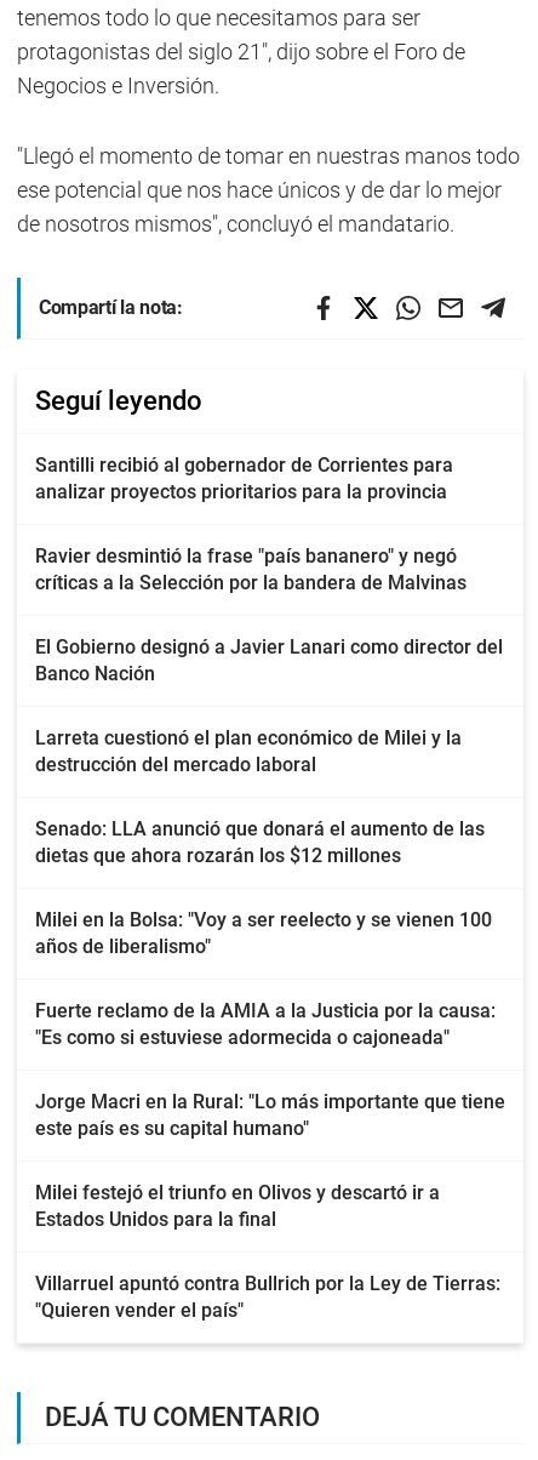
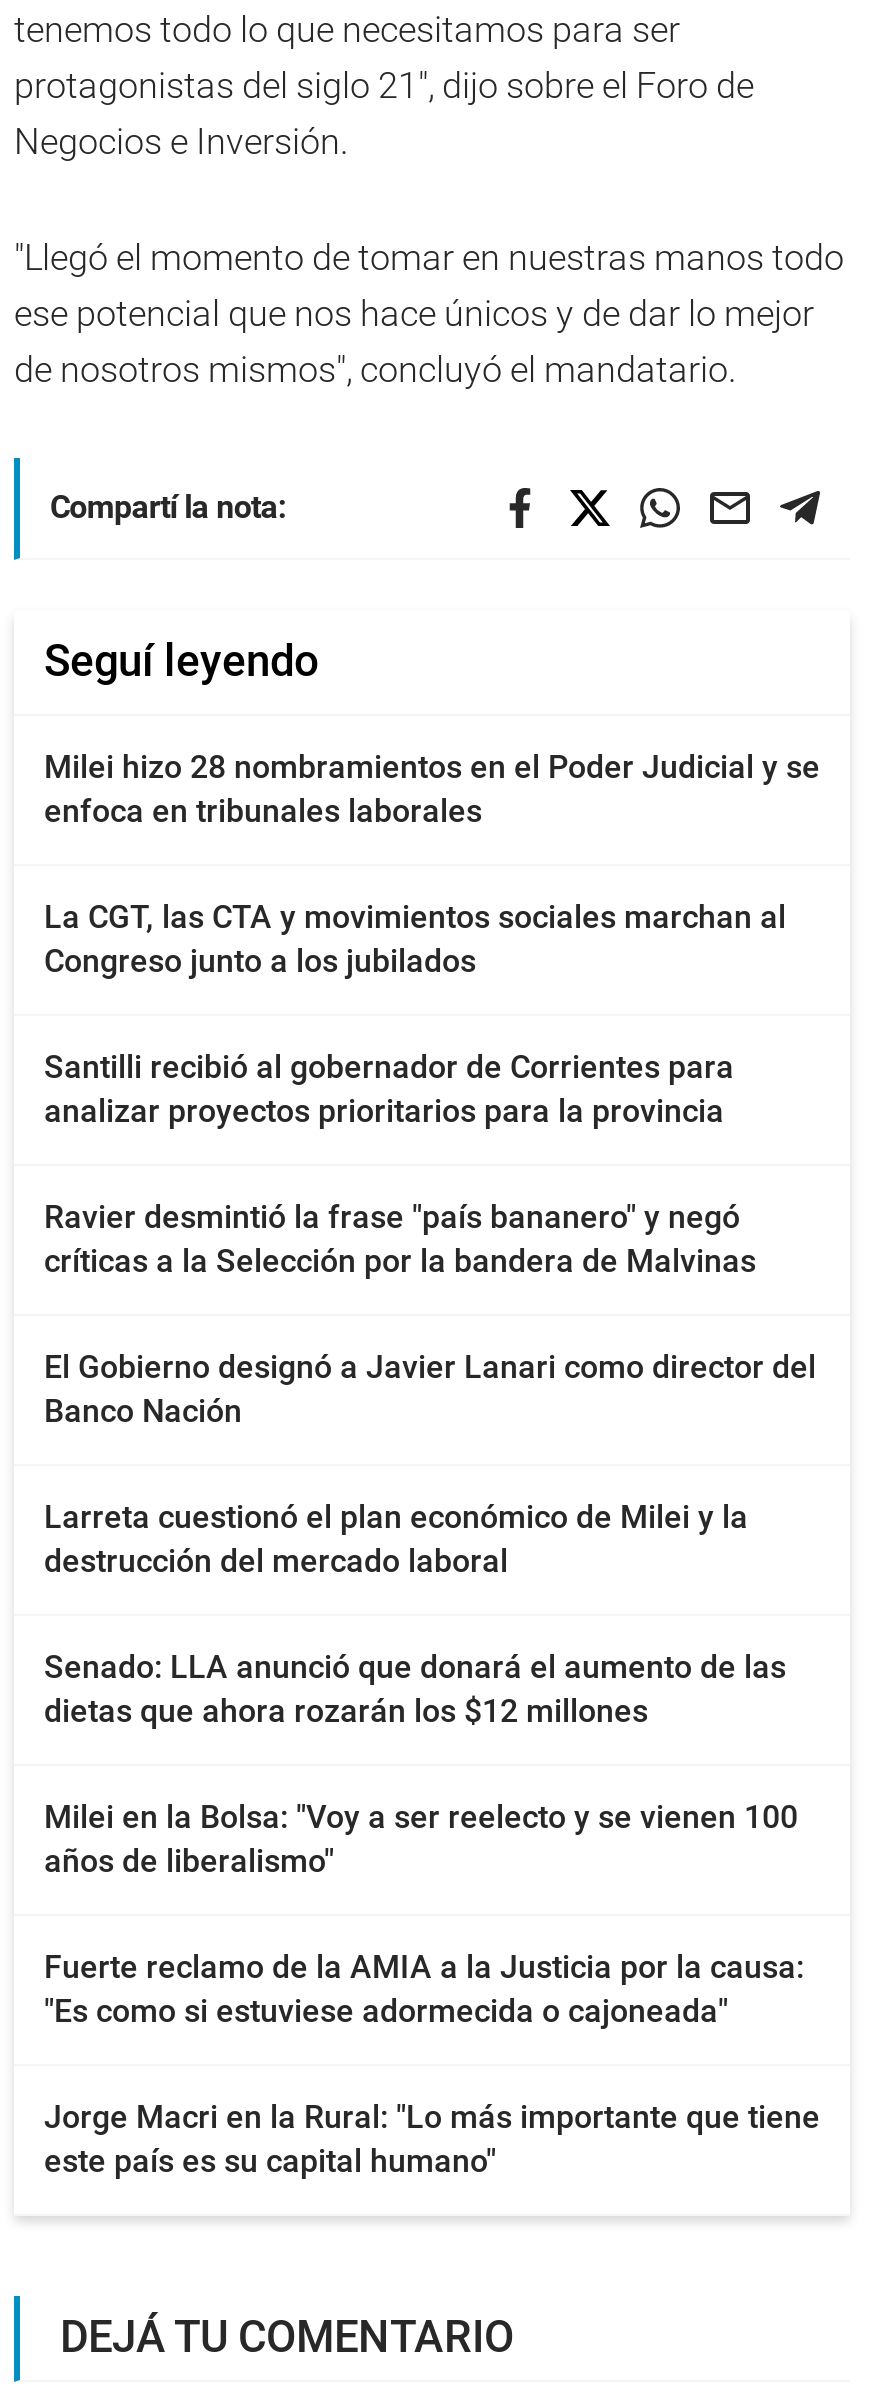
+ Milei hizo 28 nombramientos en el Poder Judicial y se
+ enfoca en tribunales laborales
+ La CGT, las CTA y movimientos sociales marchan al
+ Congreso junto a los jubilados

moved down: Santilli recibió al gobernador de Corrientes para | analizar proyectos prioritarios para la provincia | Ravier desmintió la frase "país bananero" y negó | ... | Jorge Macri en la Rural: "Lo más importante que tiene | este país es su capital humano"

- Milei festejó el triunfo en Olivos y descartó ir a
- Estados Unidos para la final
- Villarruel apuntó contra Bullrich por la Ley de Tierras:
- "Quieren vender el país"
